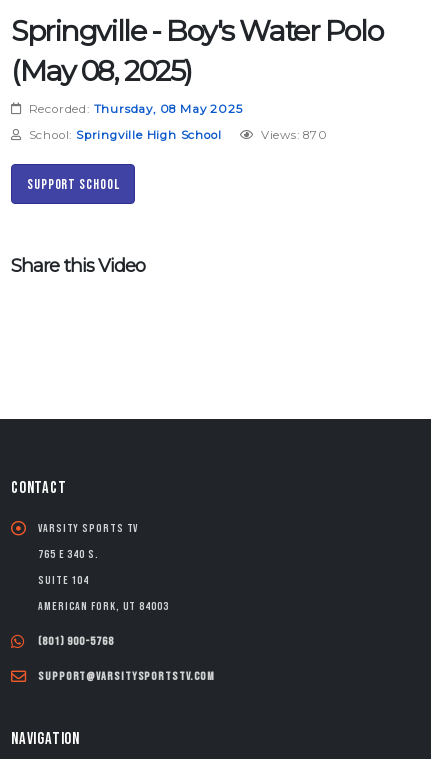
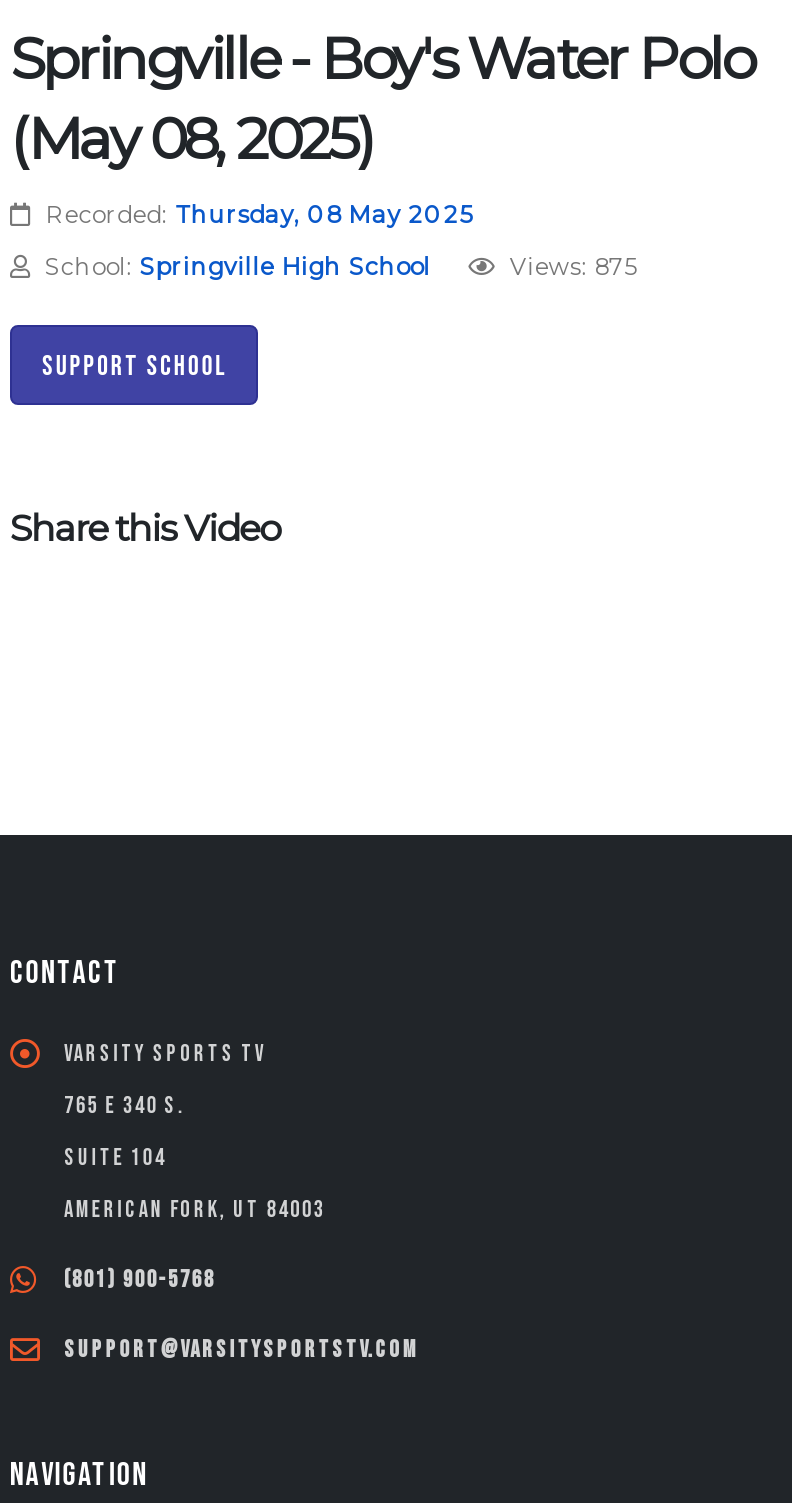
- Views: 870
+ Views: 875
